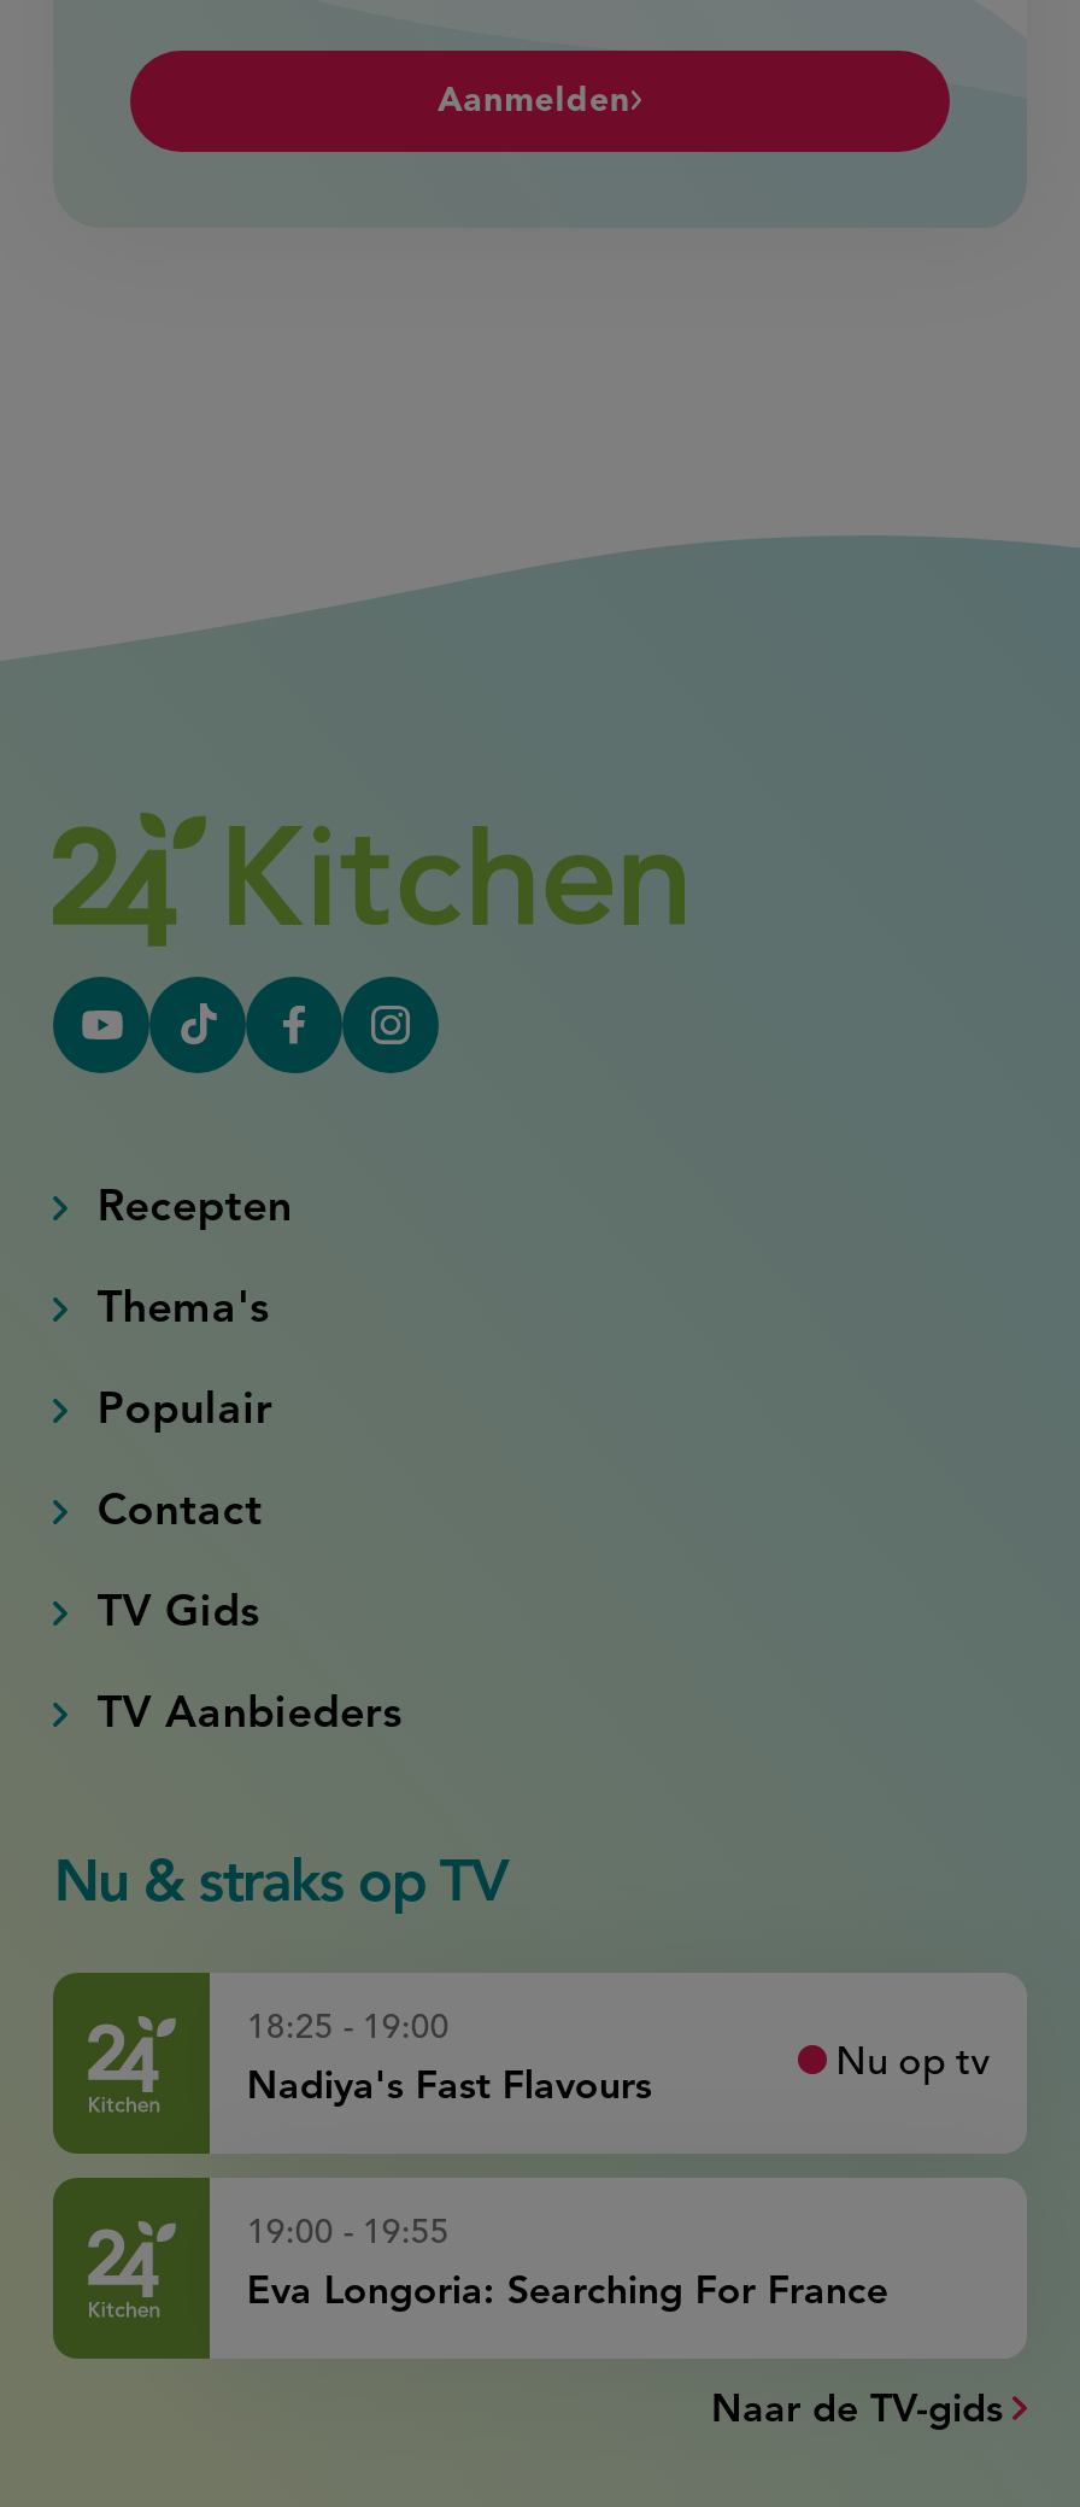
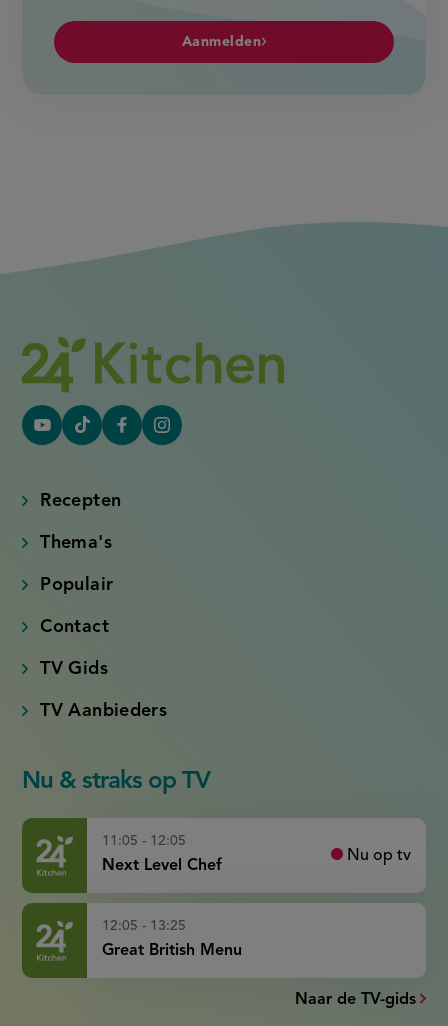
- 18:25 - 19:00
+ 11:05 - 12:05

- Nadiya's Fast Flavours
+ Next Level Chef

- 19:00 - 19:55
+ 12:05 - 13:25

- Eva Longoria: Searching For France
+ Great British Menu
